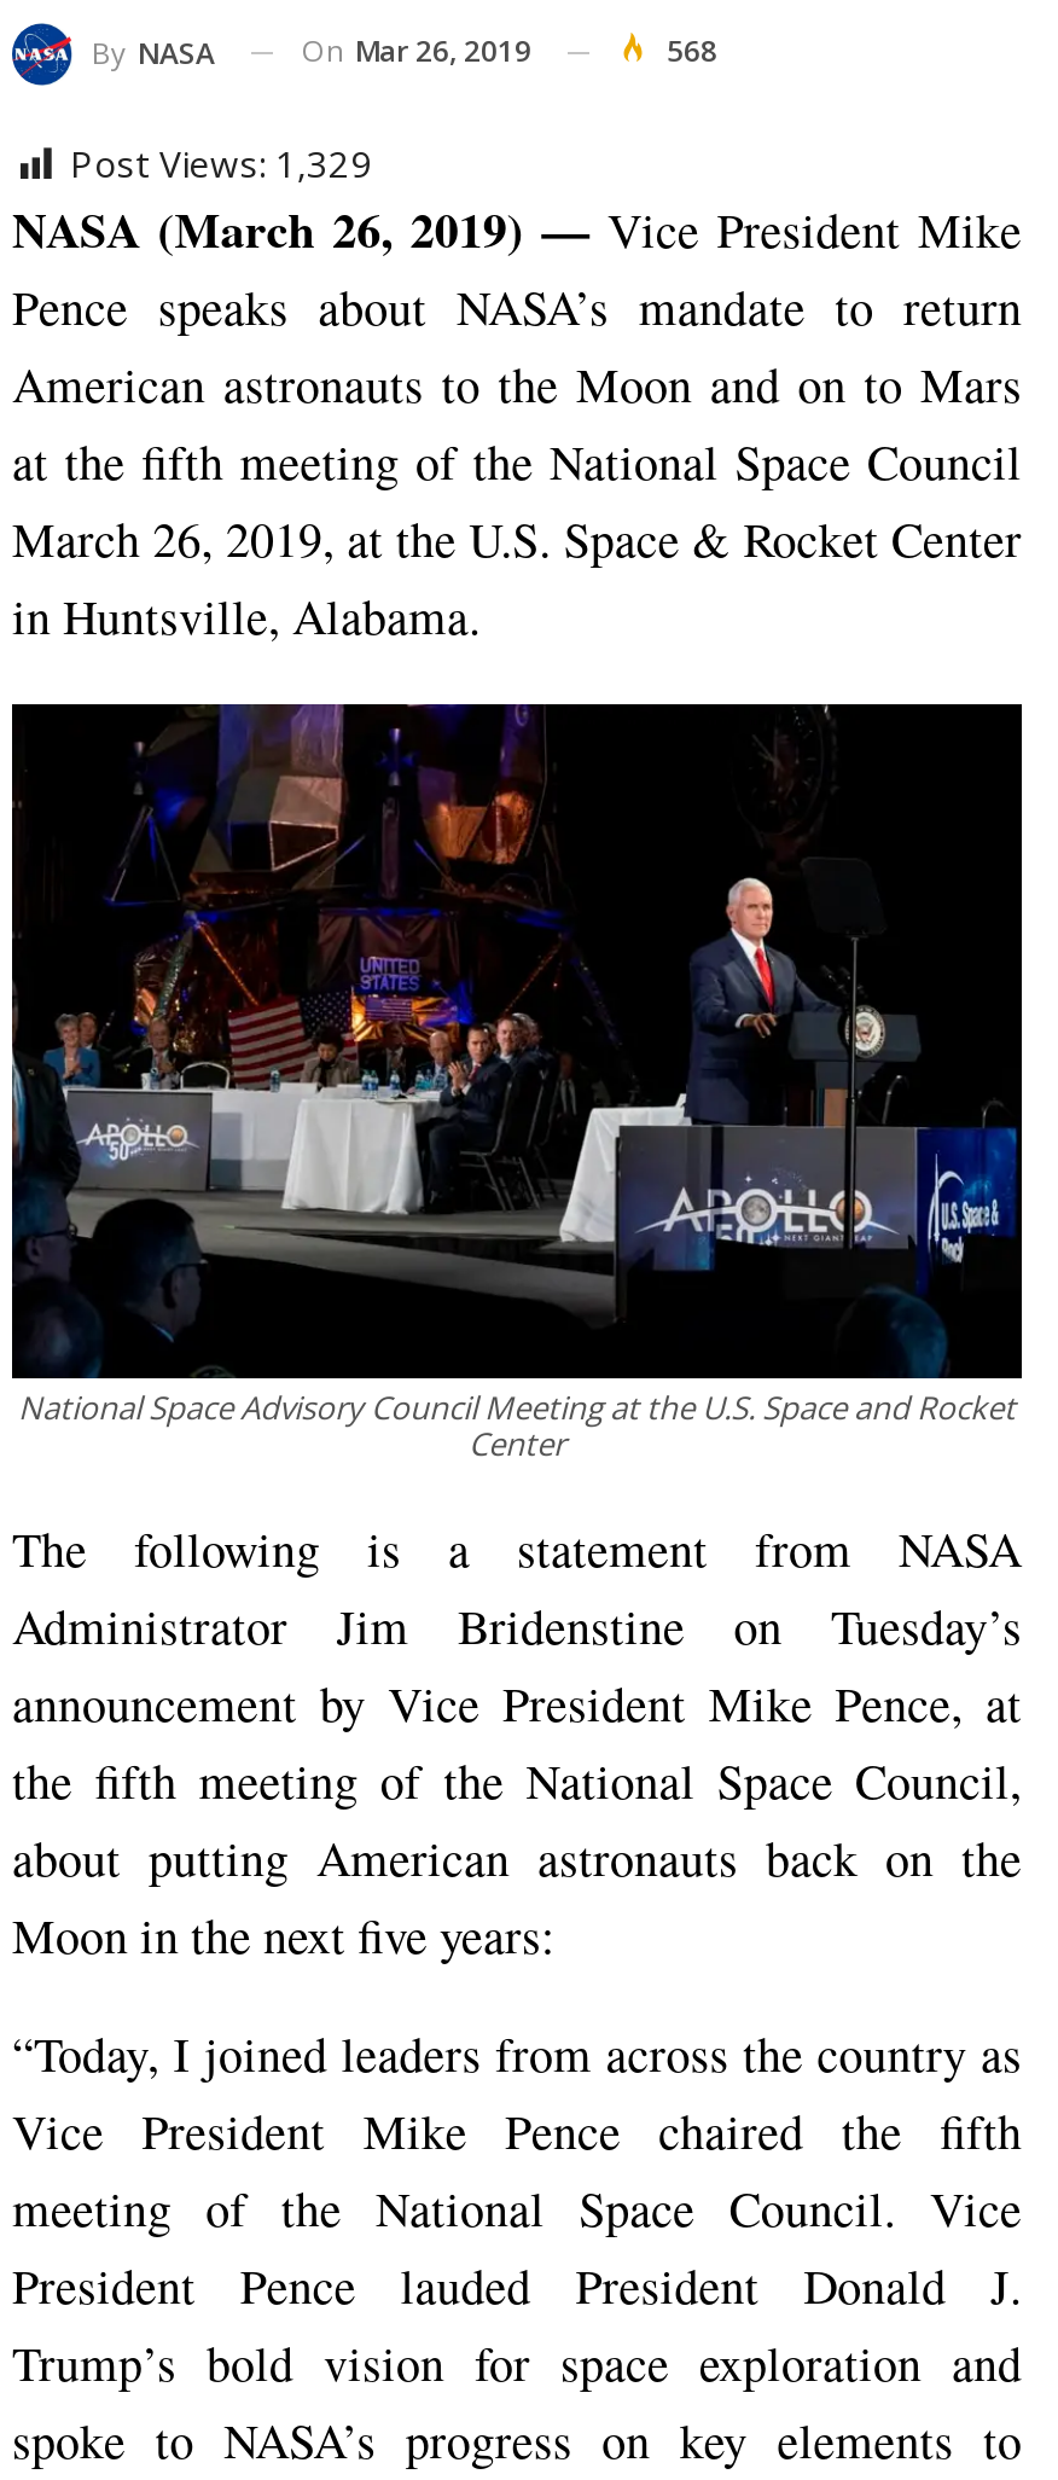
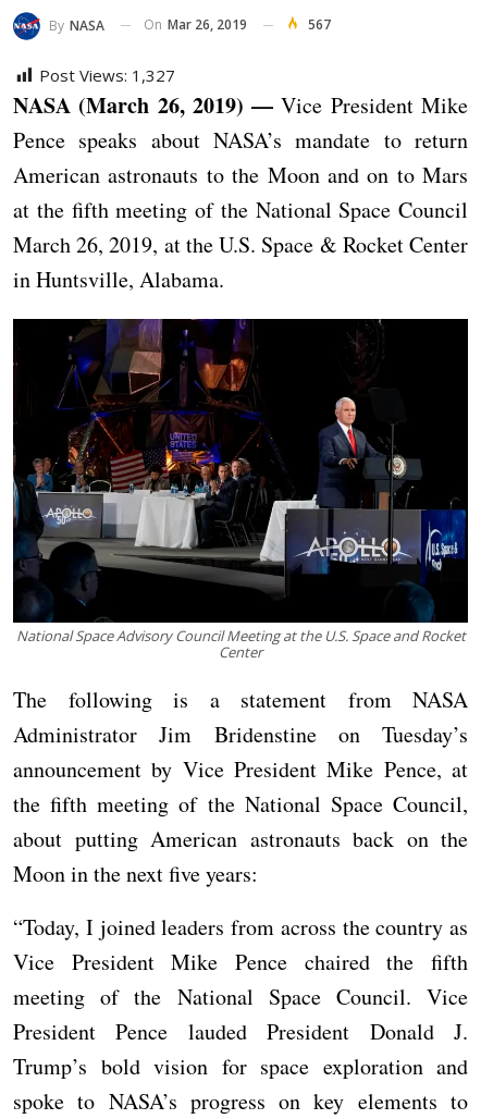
- 568
+ 567

- Post Views: 1,329
+ Post Views: 1,327
